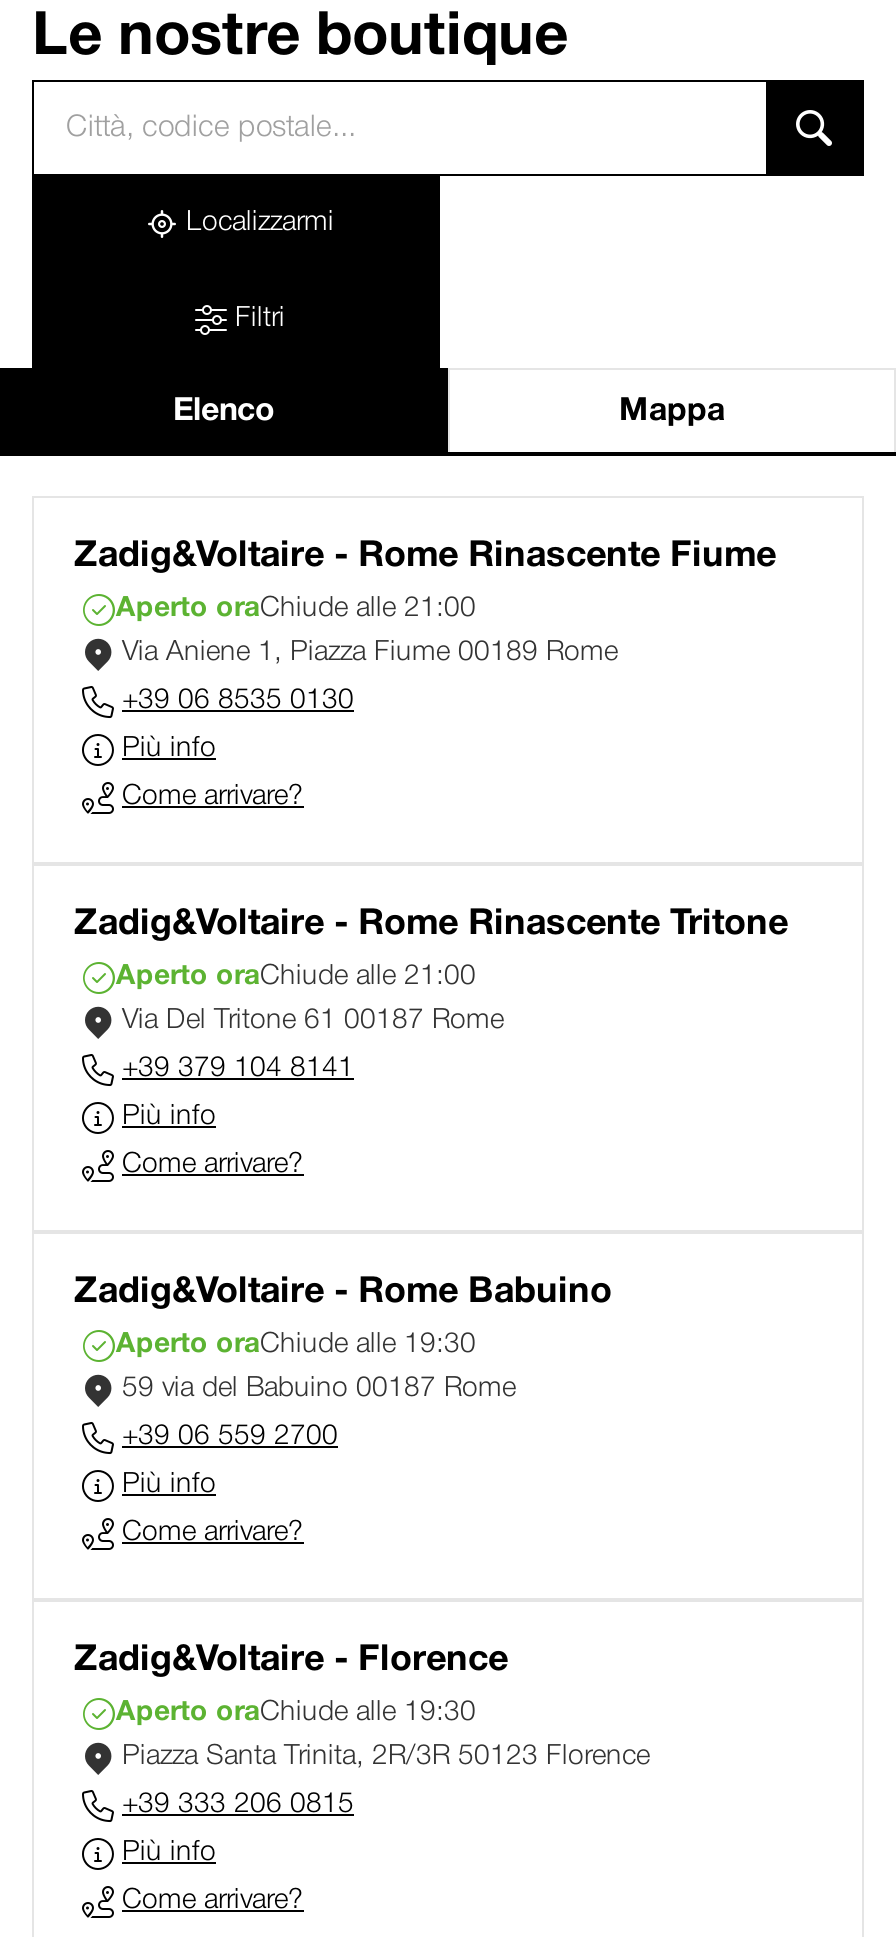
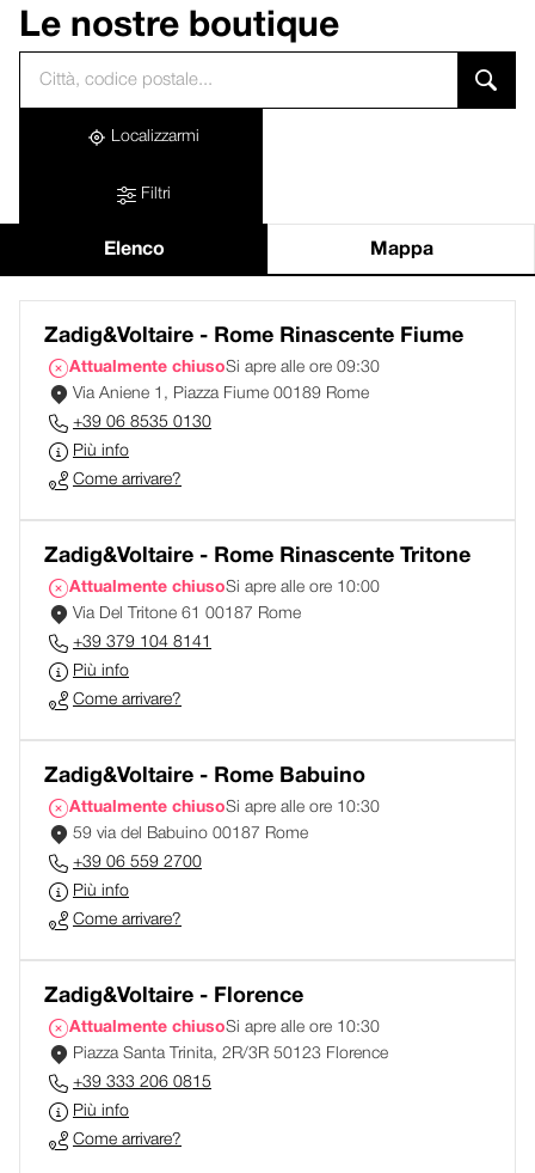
- Aperto oraChiude alle 21:00
+ Attualmente chiusoSi apre alle ore 09:30

- Aperto oraChiude alle 21:00
+ Attualmente chiusoSi apre alle ore 10:00

- Aperto oraChiude alle 19:30
+ Attualmente chiusoSi apre alle ore 10:30

- Aperto oraChiude alle 19:30
+ Attualmente chiusoSi apre alle ore 10:30
